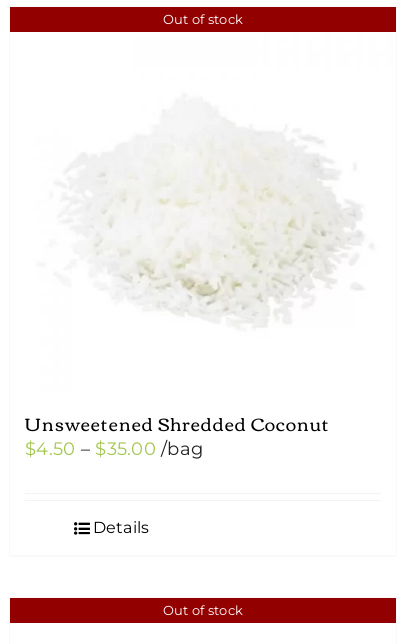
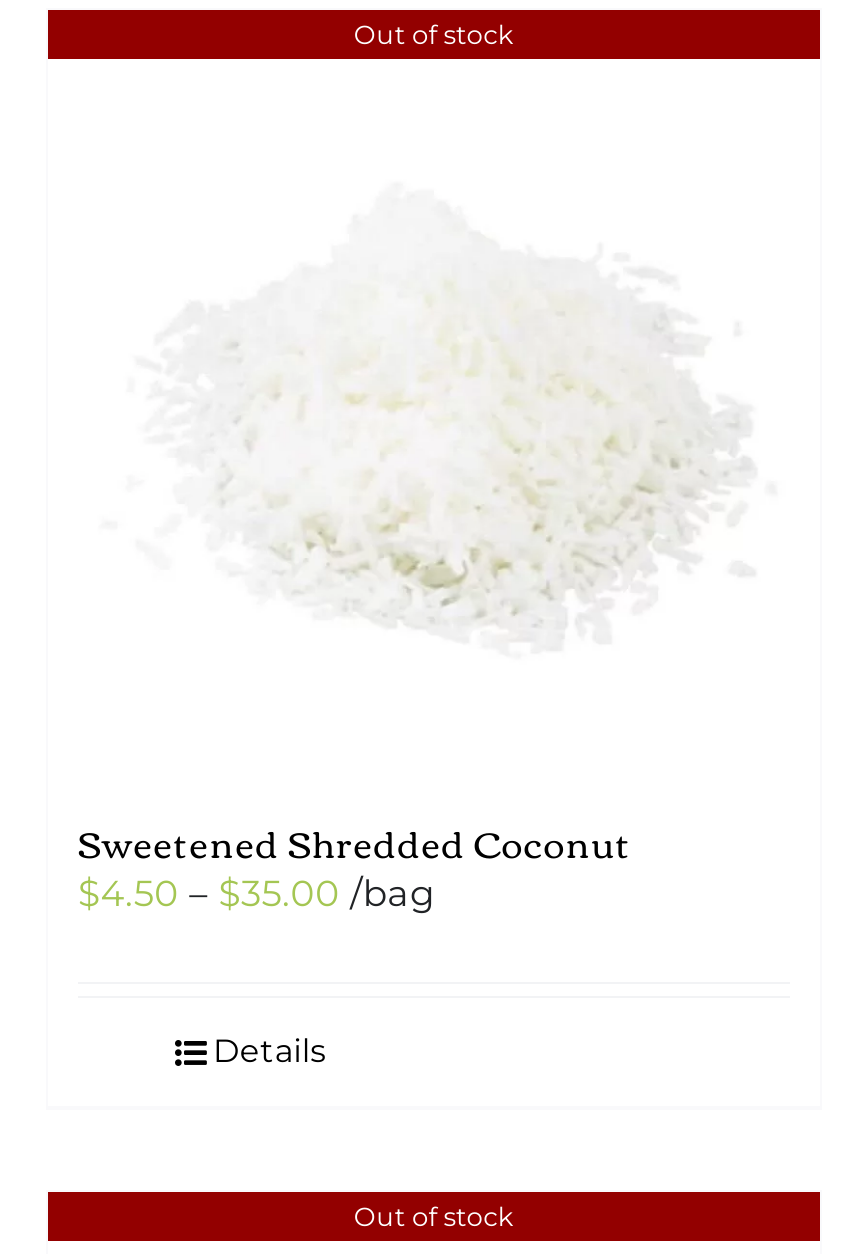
- Unsweetened Shredded Coconut
+ Sweetened Shredded Coconut
